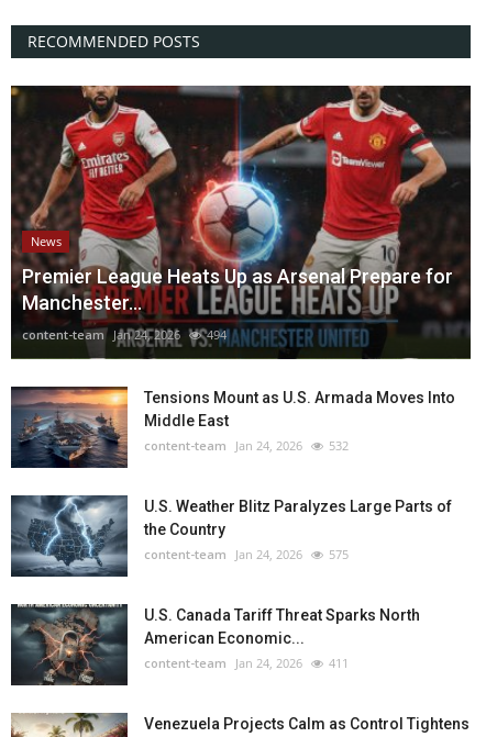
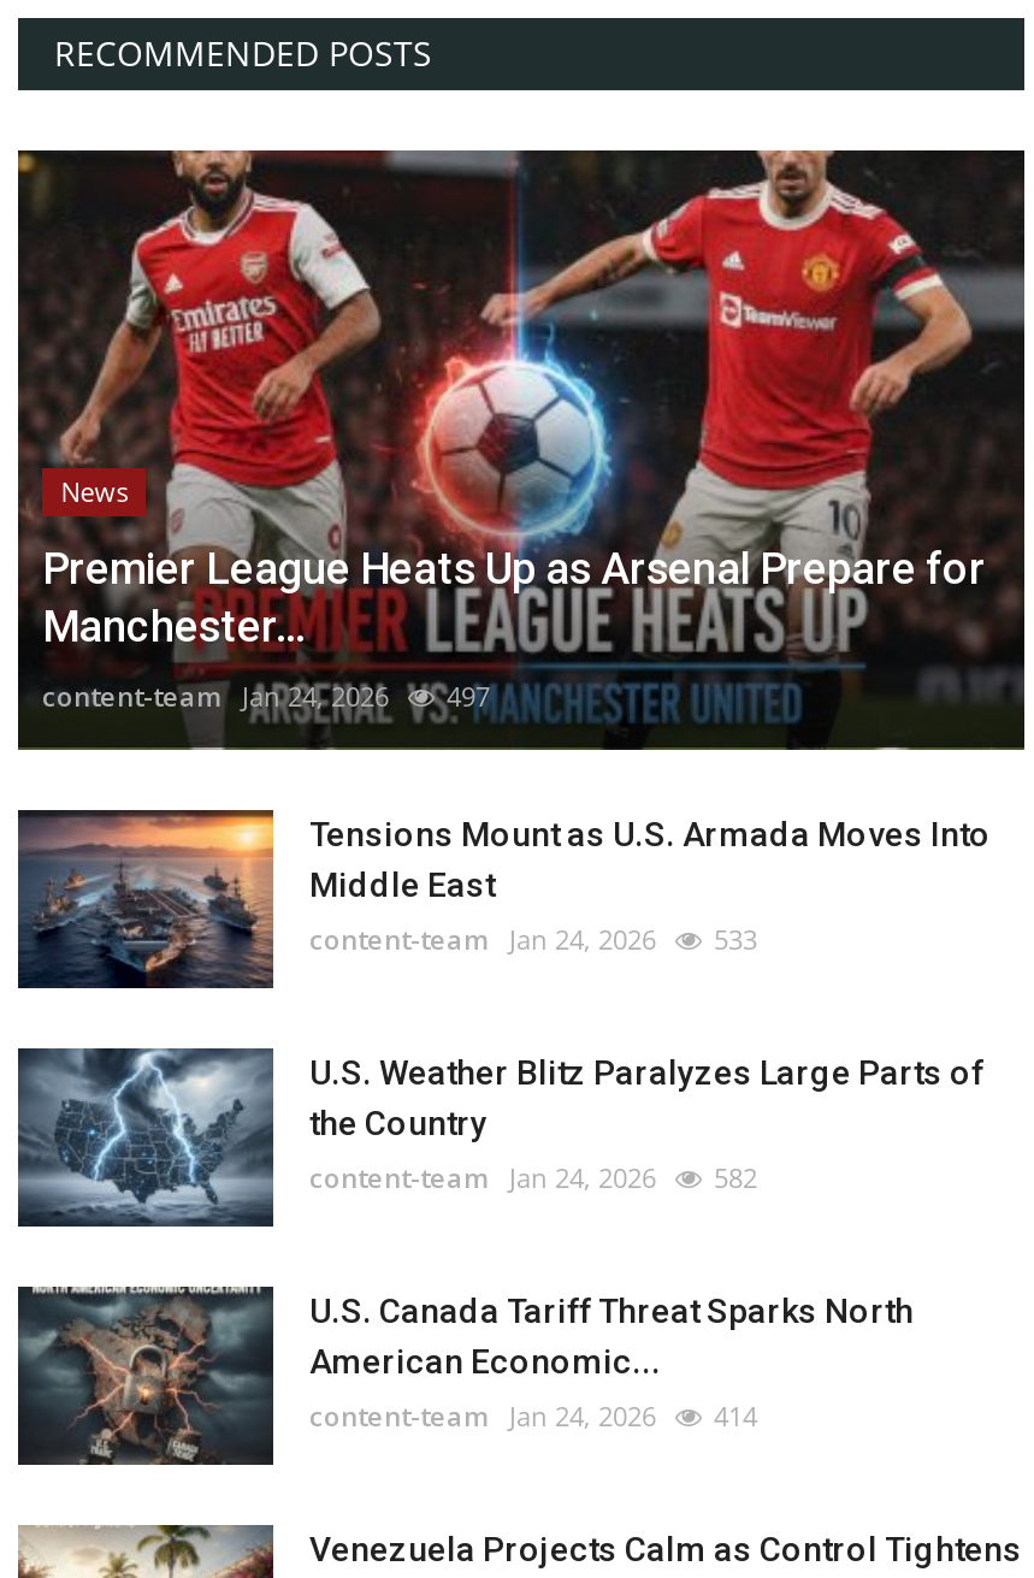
- content-team Jan 24, 2026 494
+ content-team Jan 24, 2026 497

- content-team Jan 24, 2026 532
+ content-team Jan 24, 2026 533

- content-team Jan 24, 2026 575
+ content-team Jan 24, 2026 582

- content-team Jan 24, 2026 411
+ content-team Jan 24, 2026 414
